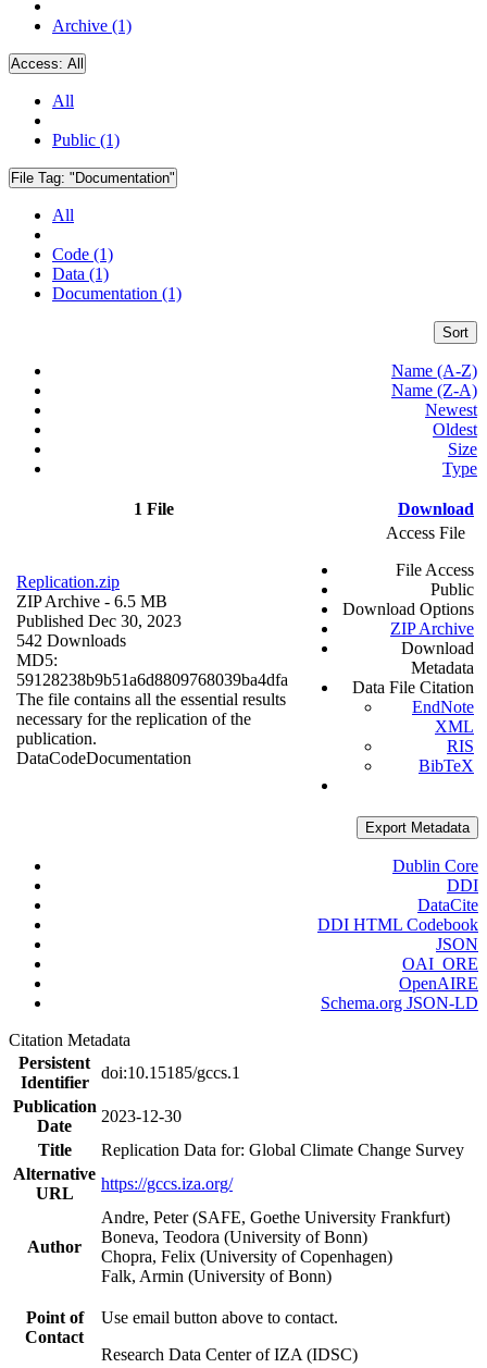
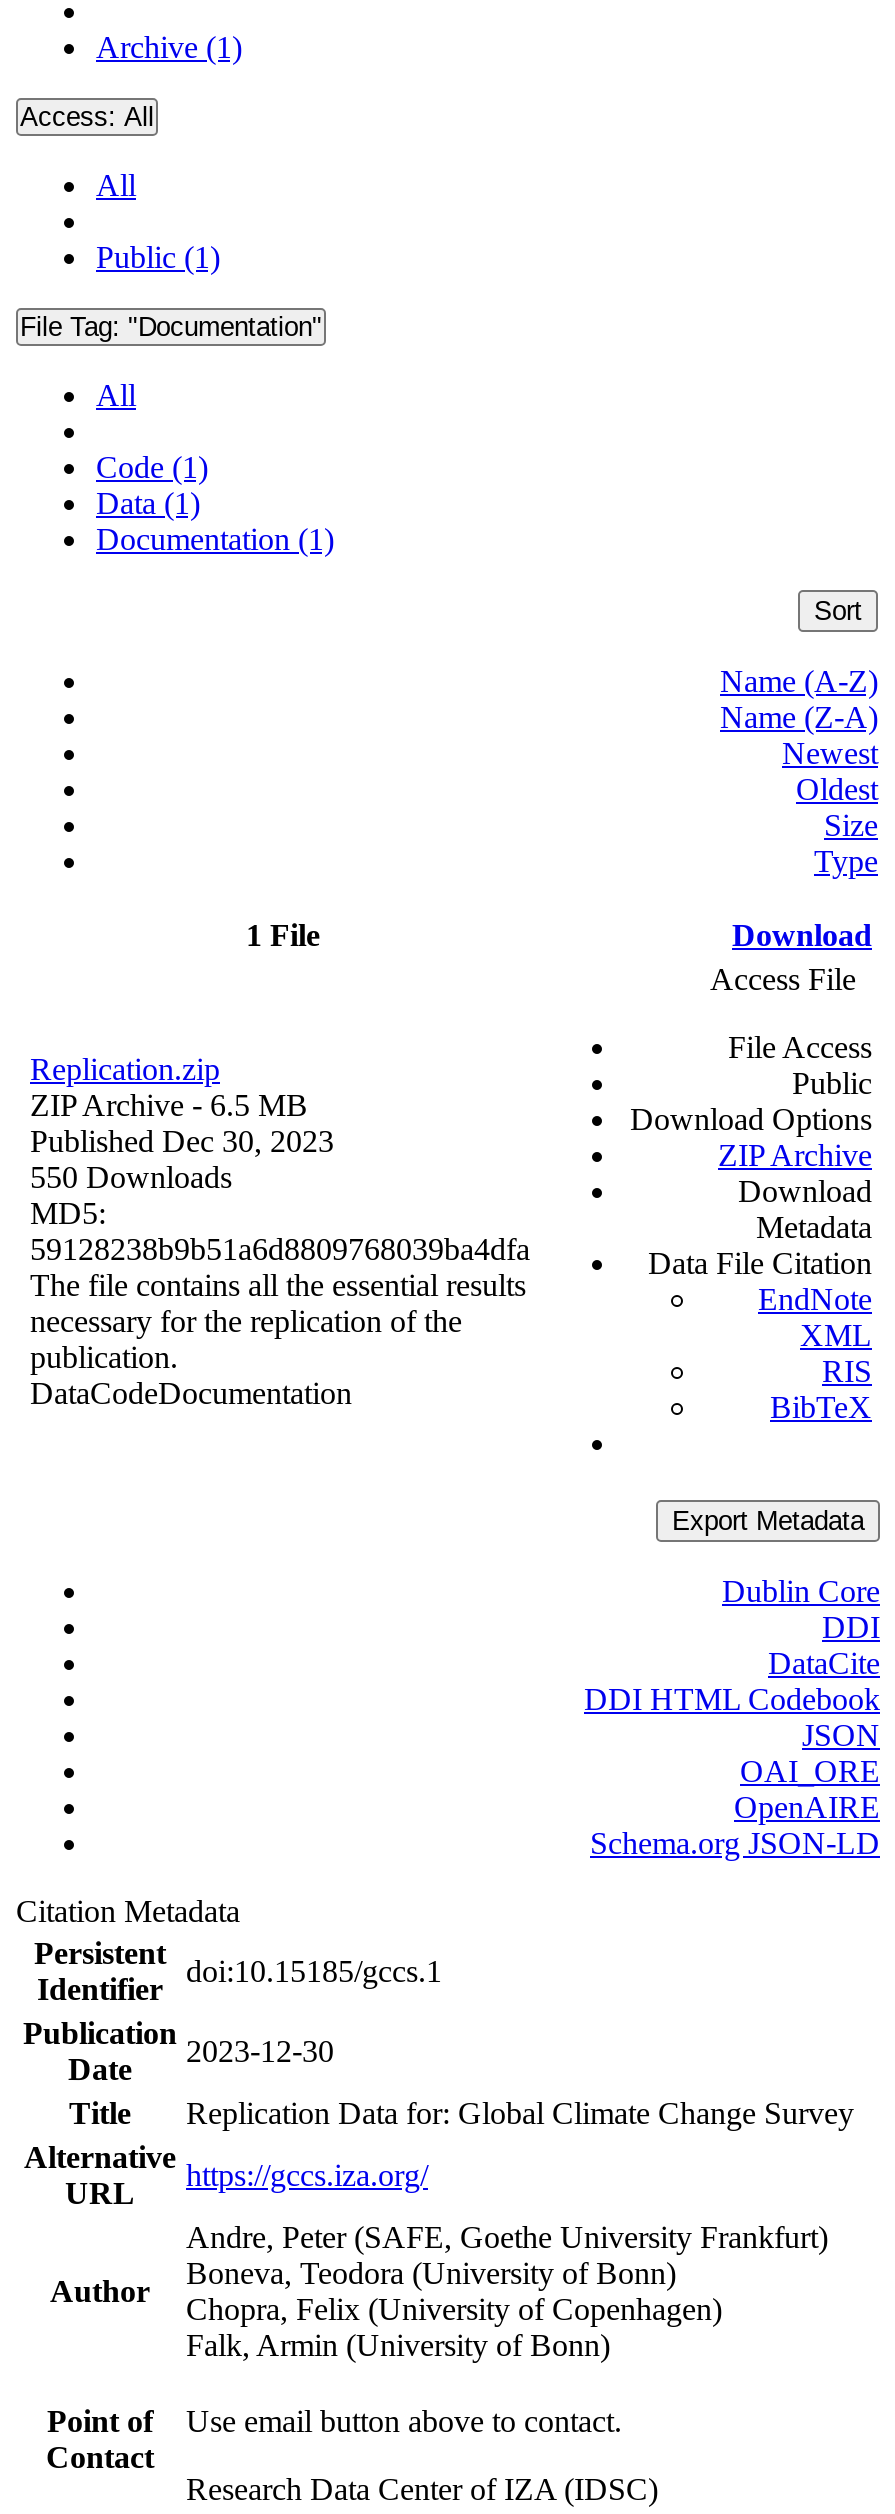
- 542 Downloads
+ 550 Downloads
